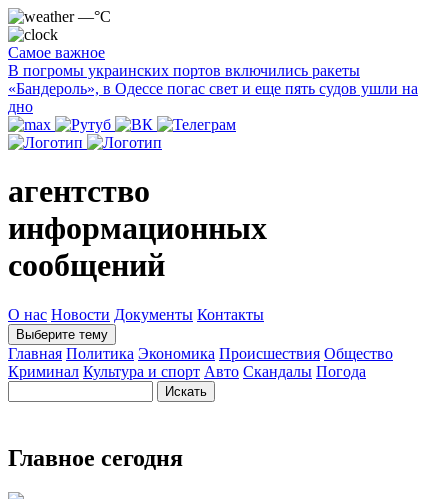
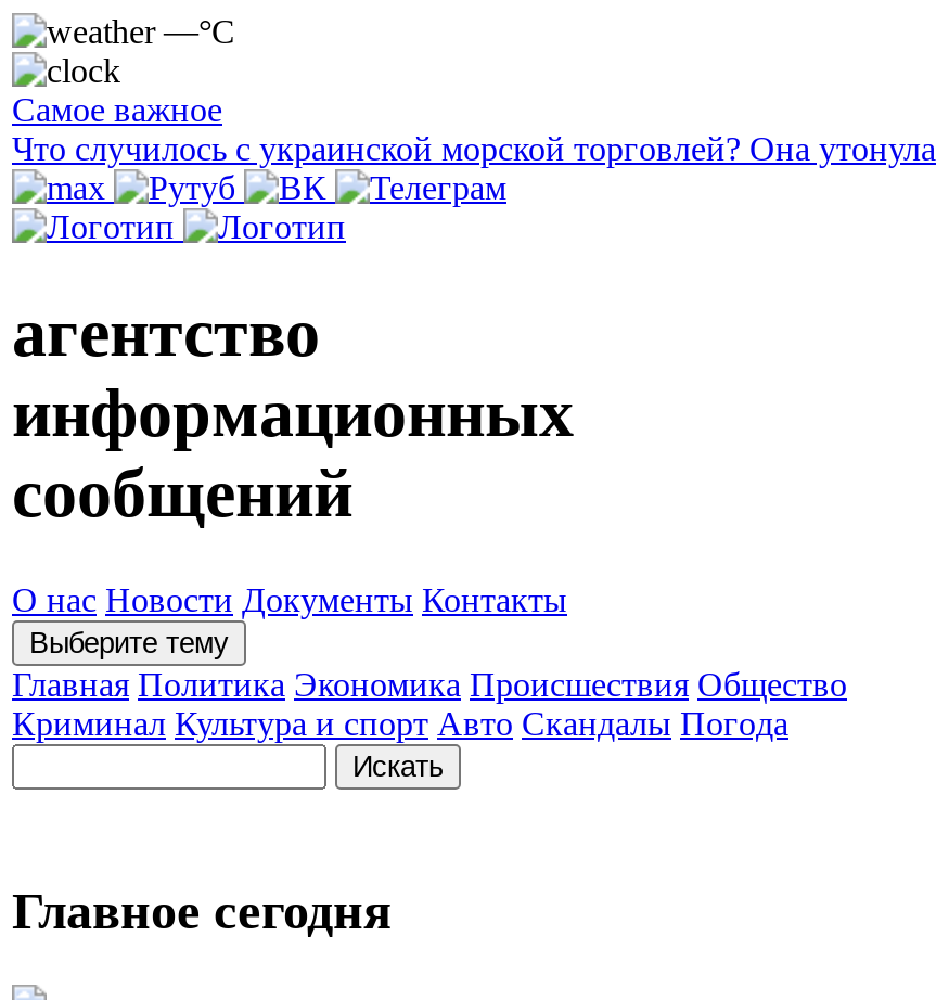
- В погромы украинских портов включились ракеты
- «Бандероль», в Одессе погас свет и еще пять судов ушли на
- дно
+ Что случилось с украинской морской торговлей? Она утонула
